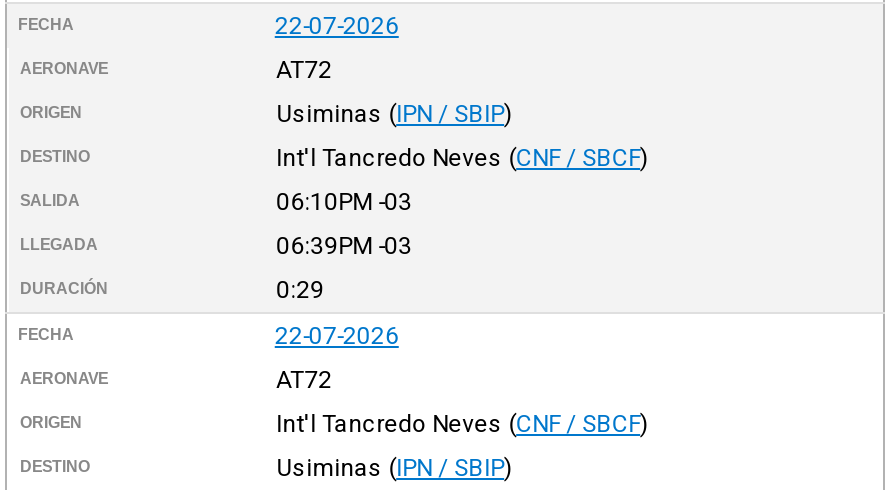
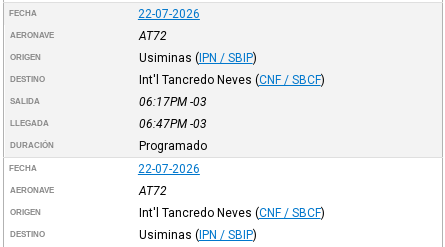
- 06:10PM -03
+ 06:17PM -03

- 06:39PM -03
+ 06:47PM -03

- 0:29
+ Programado
